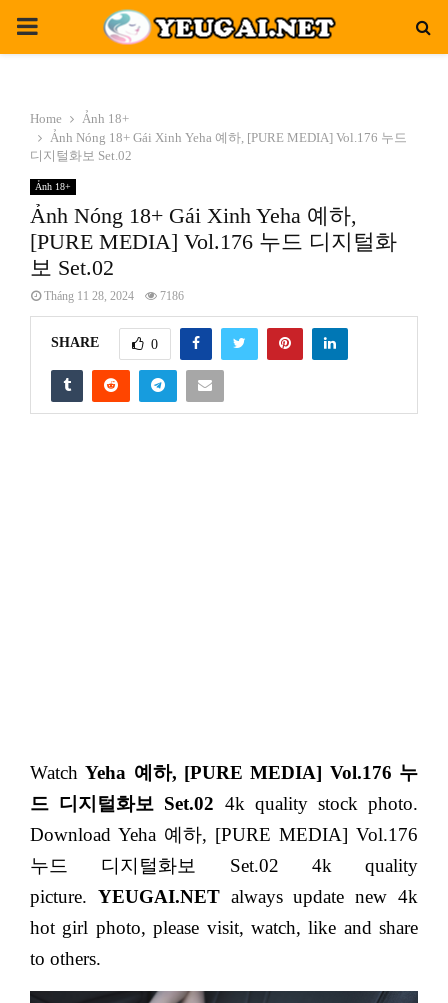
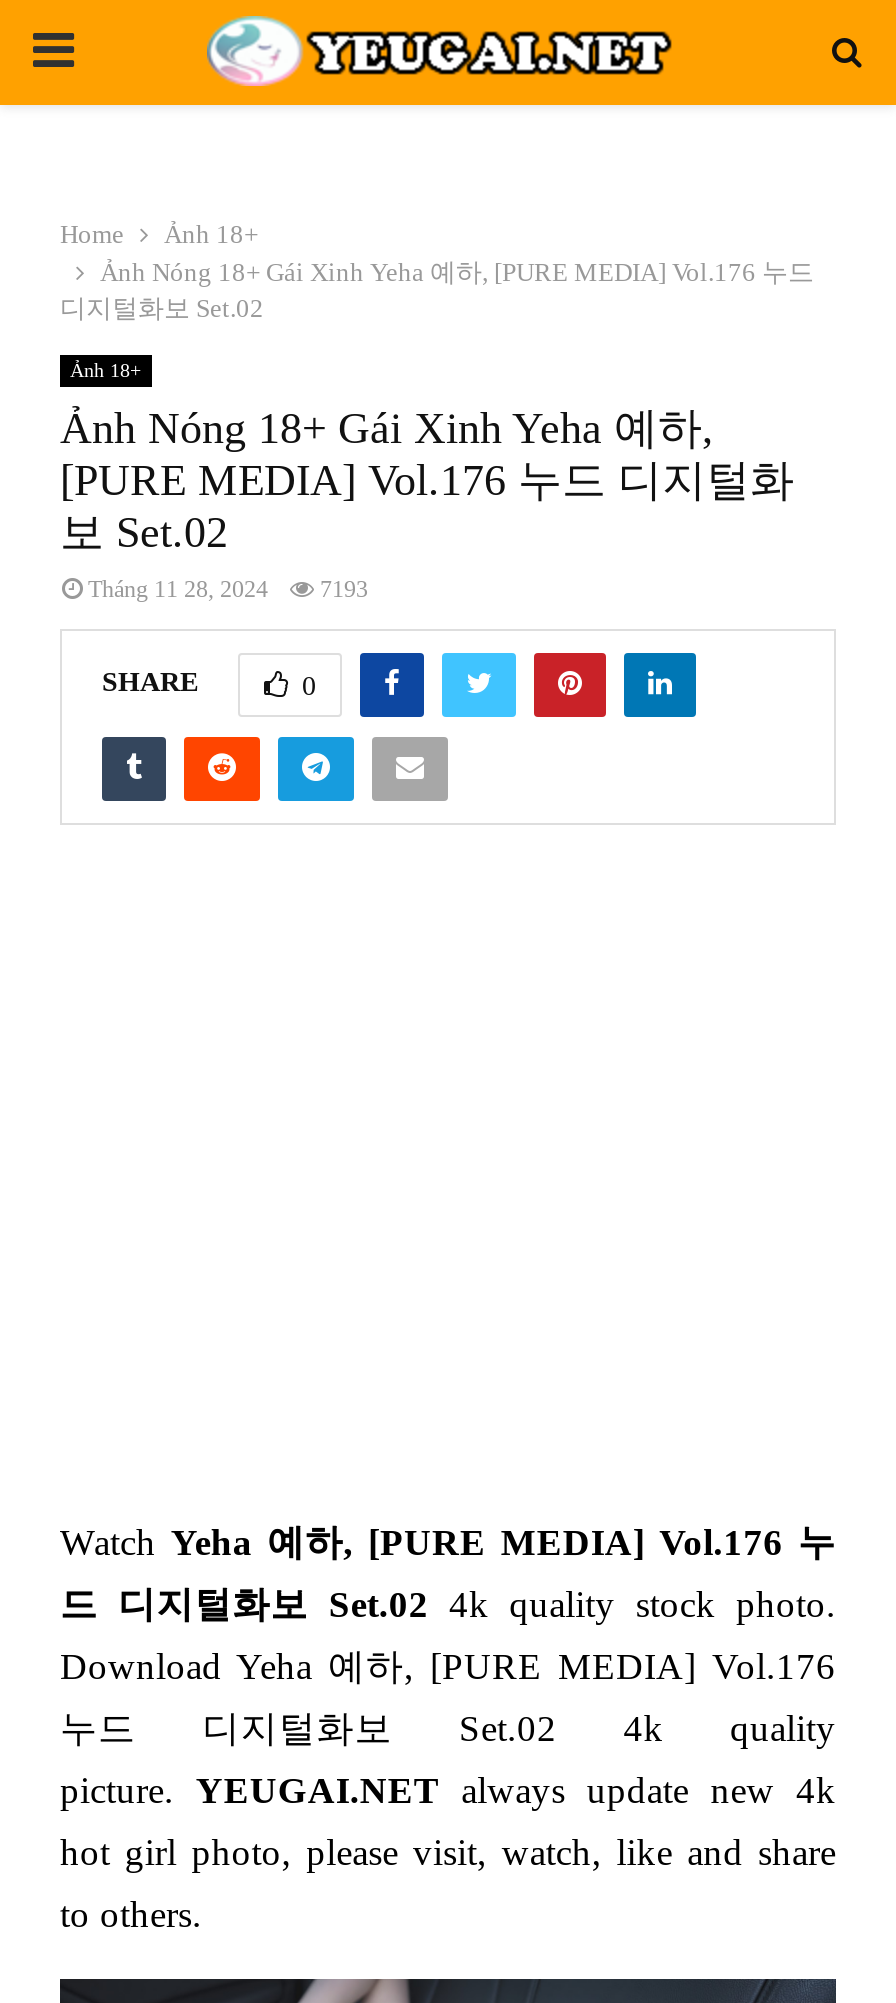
- Tháng 11 28, 2024 7186
+ Tháng 11 28, 2024 7193
